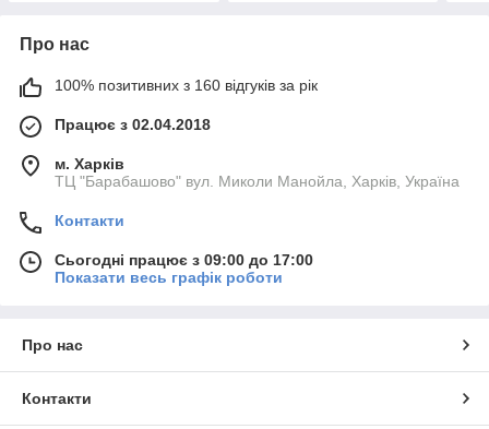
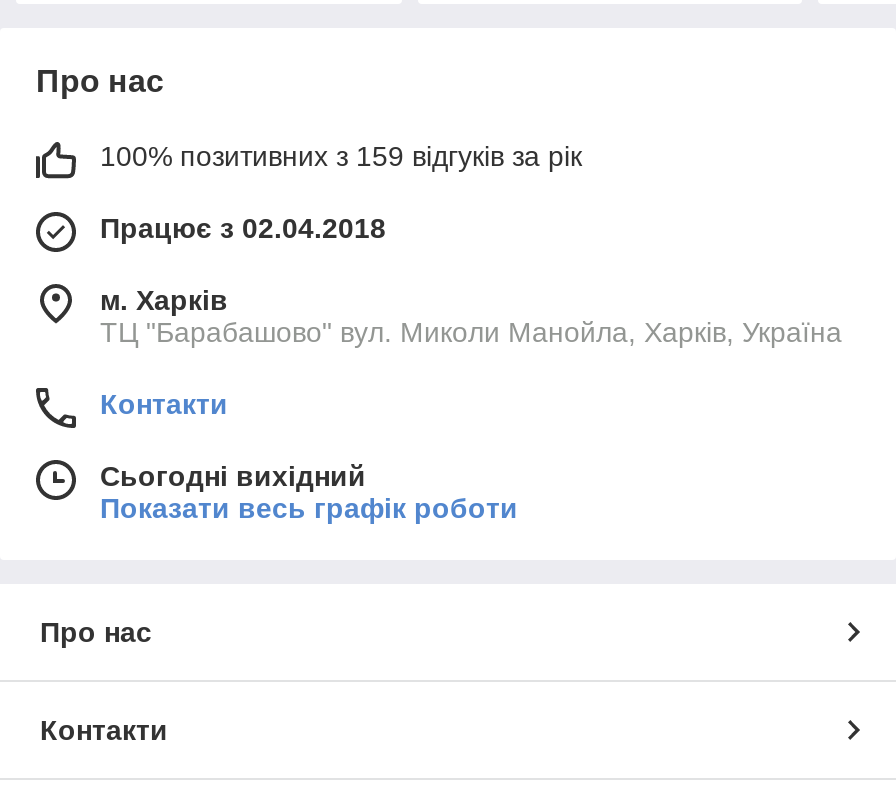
- 100% позитивних з 160 відгуків за рік
+ 100% позитивних з 159 відгуків за рік

- Сьогодні працює з 09:00 до 17:00
+ Сьогодні вихідний
